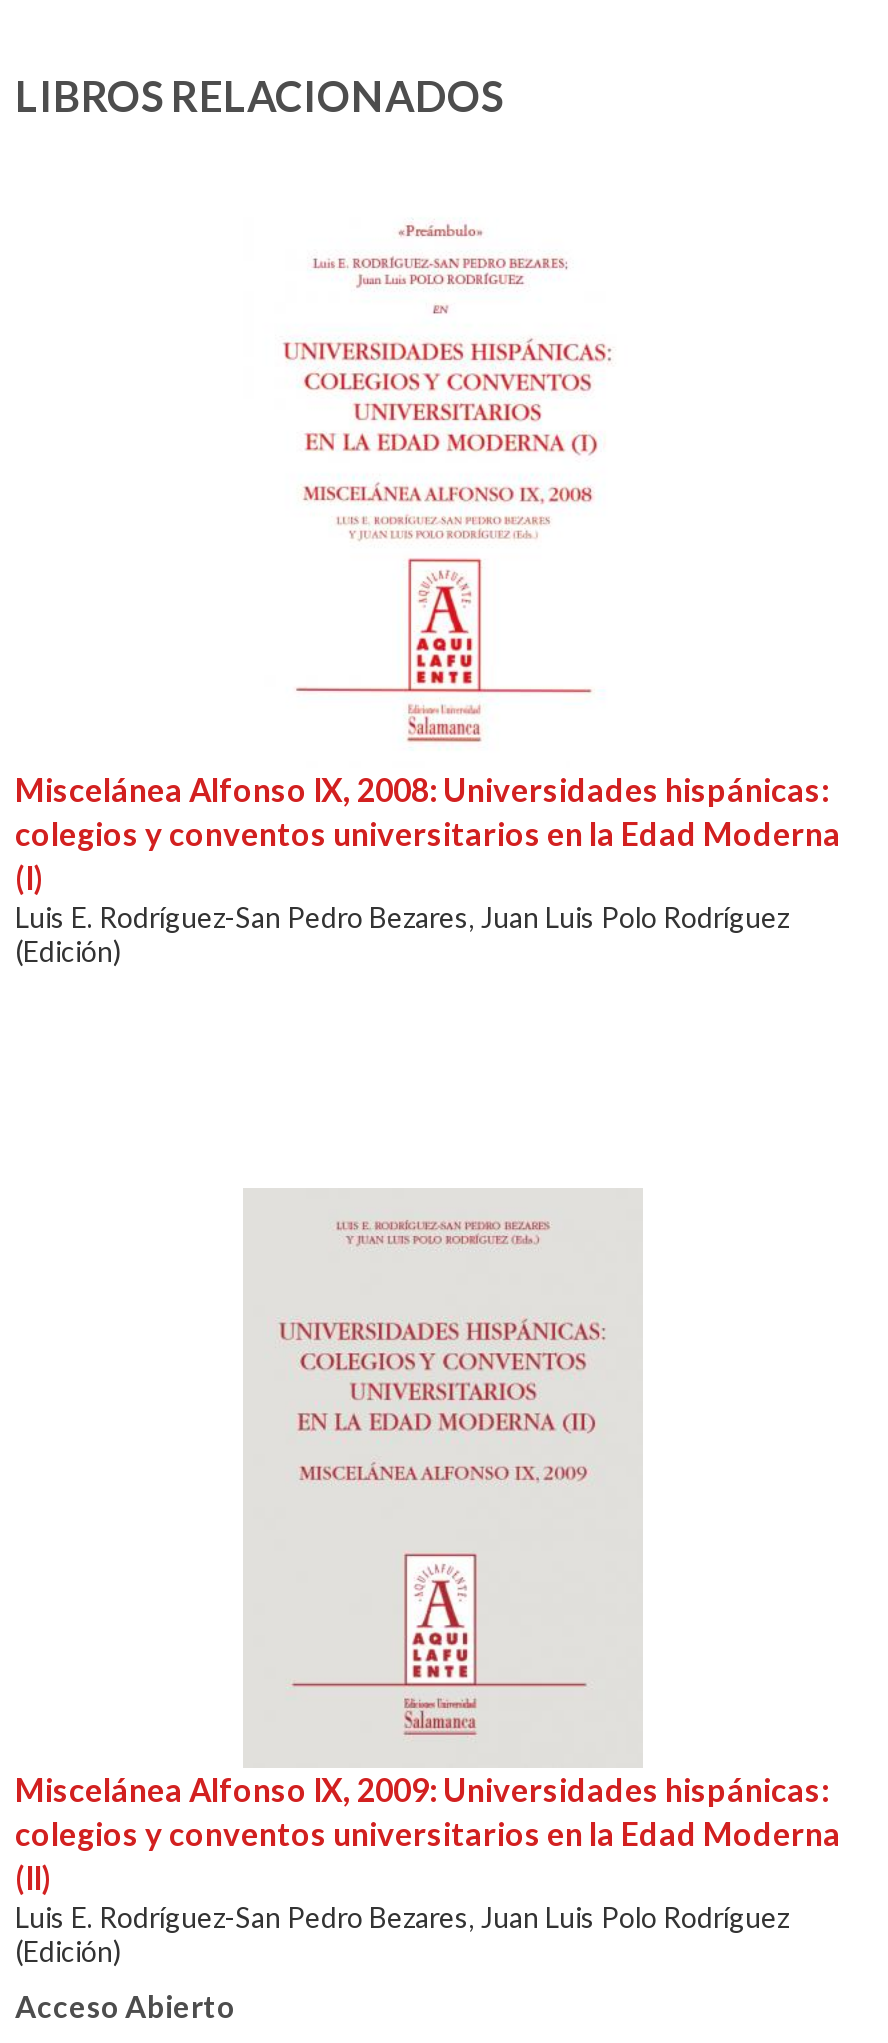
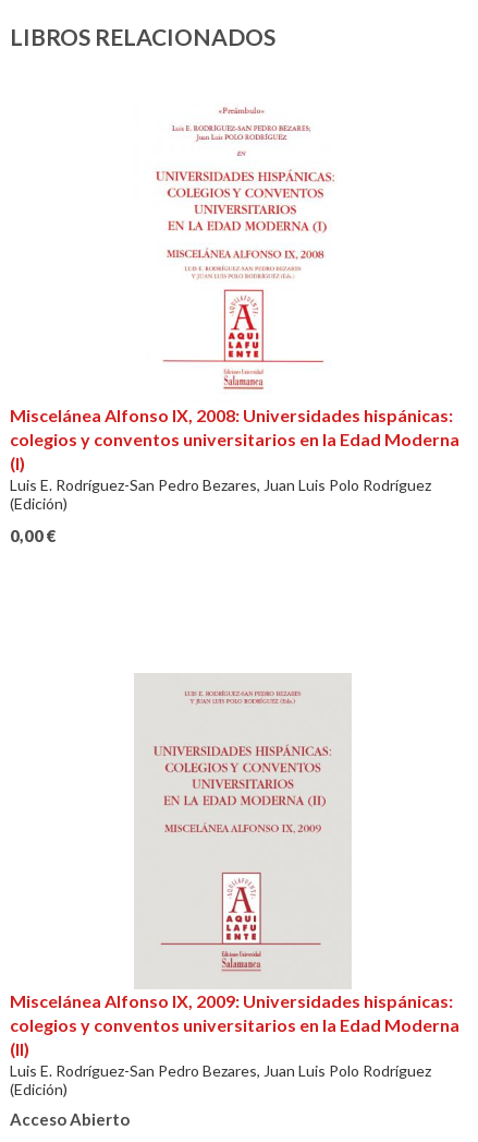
+ 0,00€
